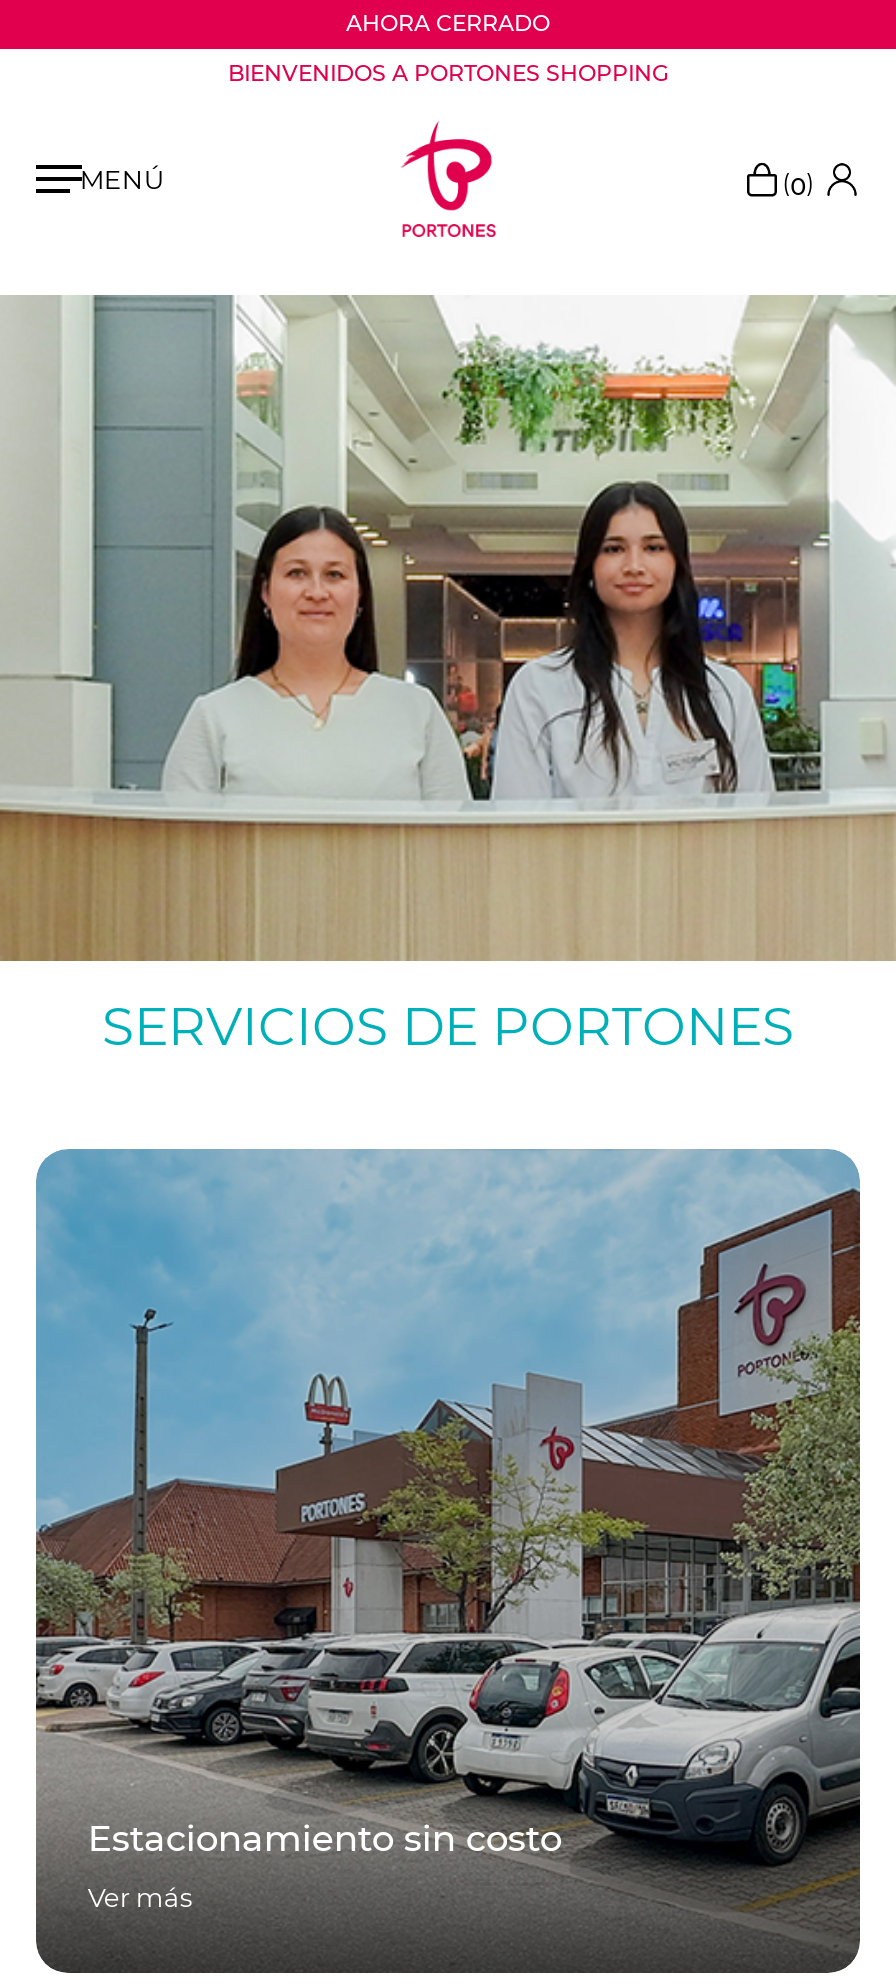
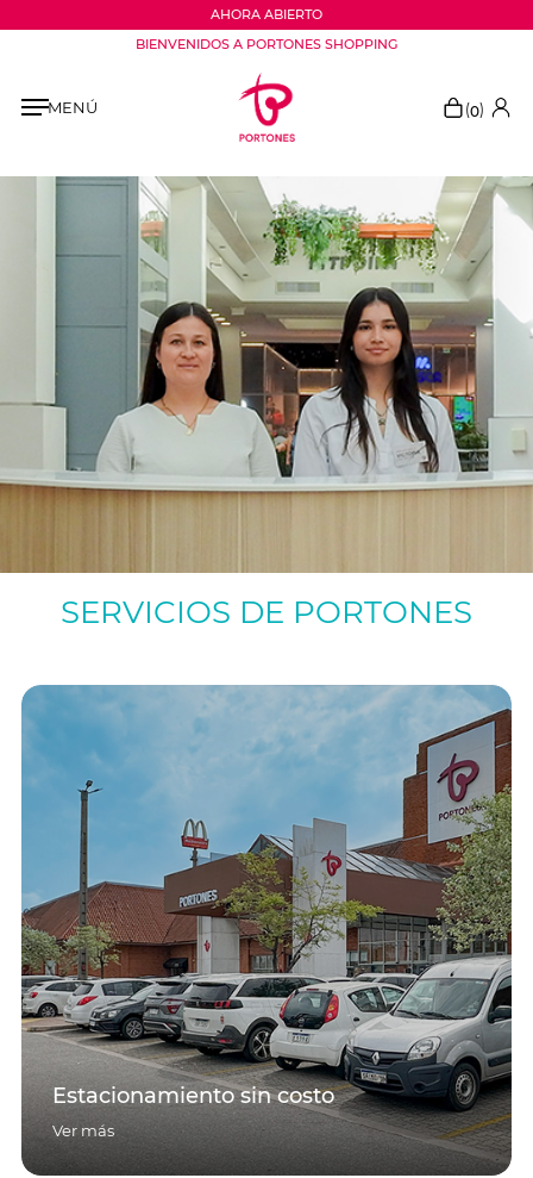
- AHORA CERRADO
+ AHORA ABIERTO
